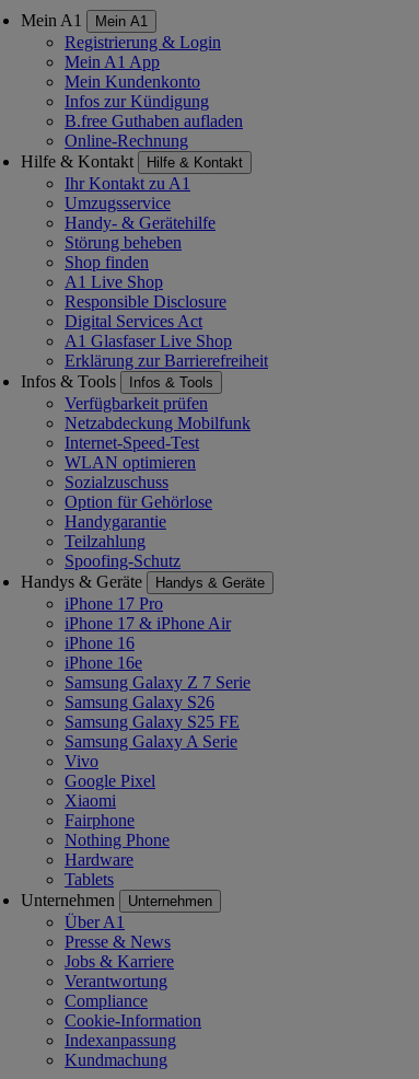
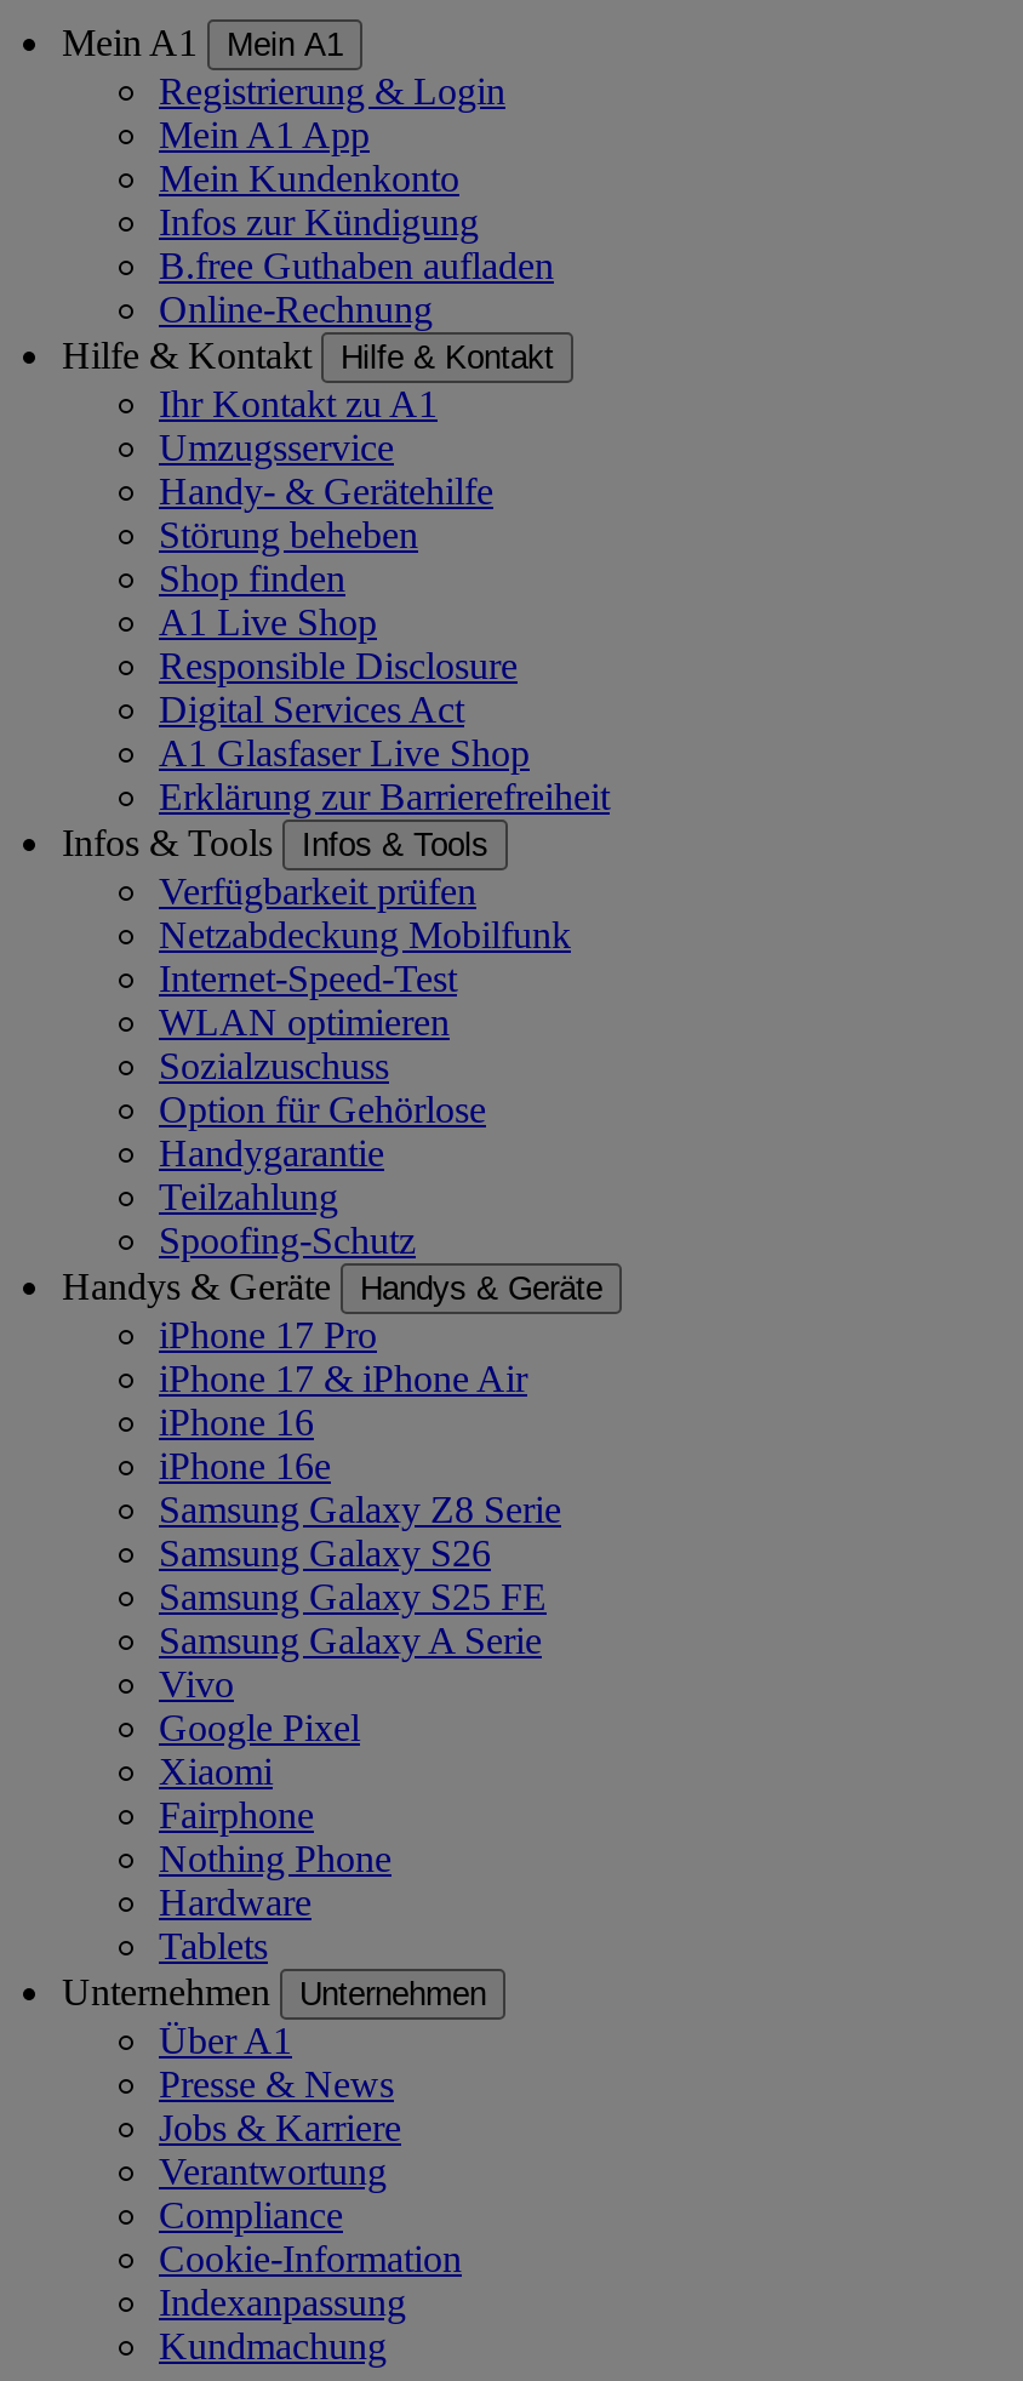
- Samsung Galaxy Z 7 Serie
+ Samsung Galaxy Z8 Serie
